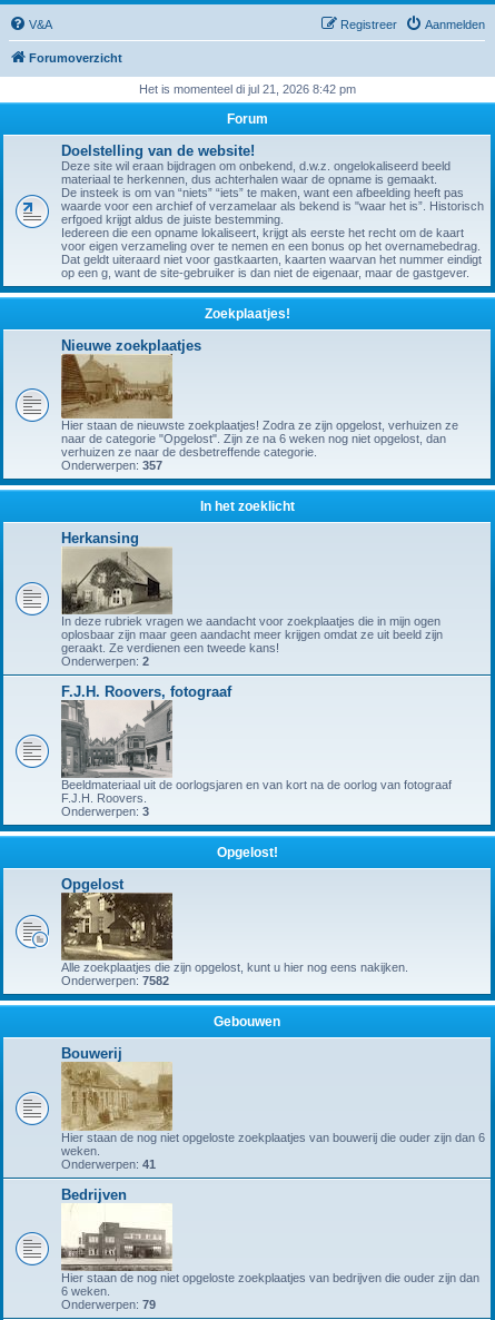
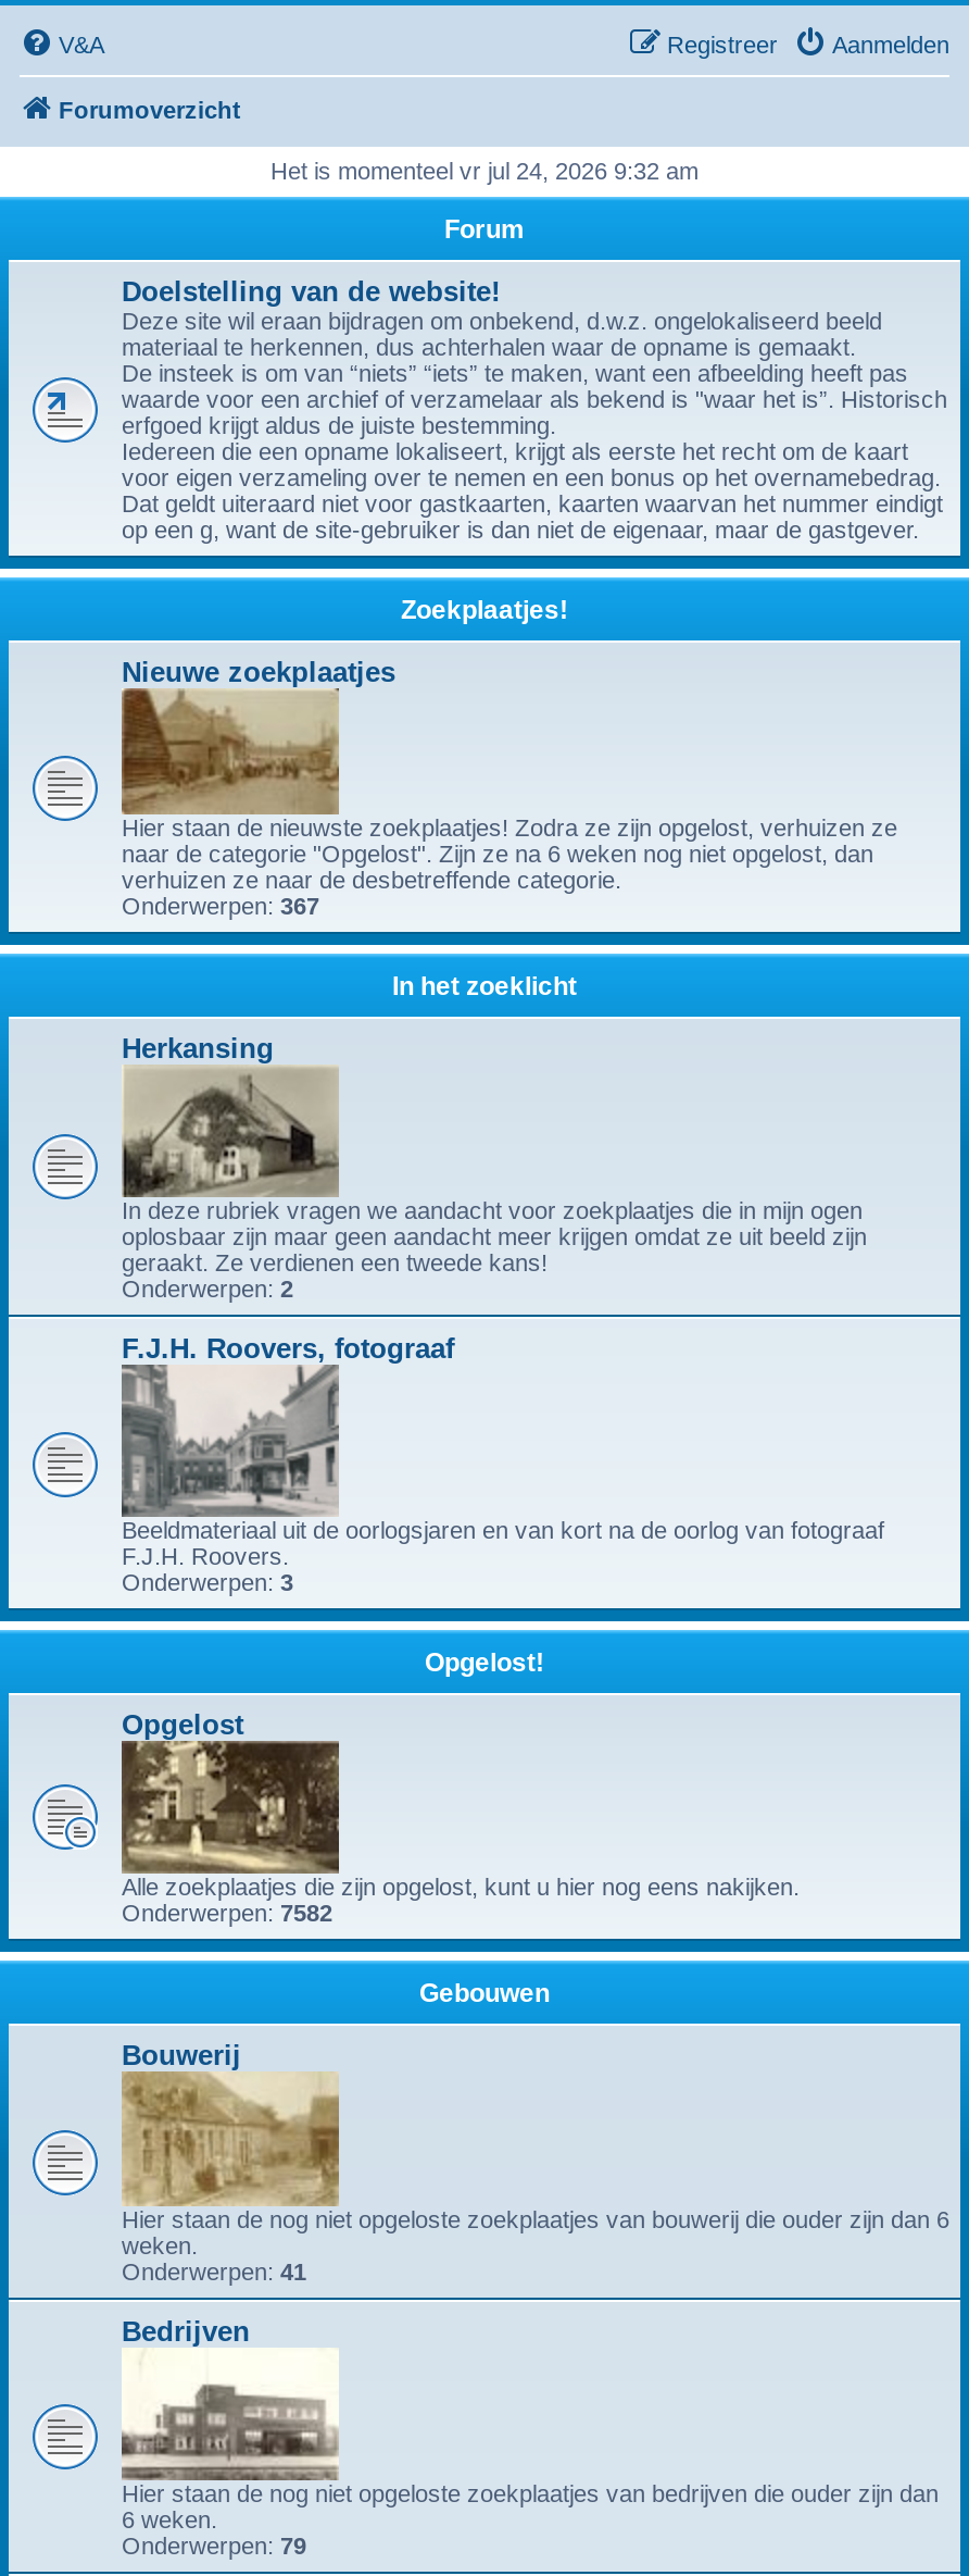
- Het is momenteel di jul 21, 2026 8:42 pm
+ Het is momenteel vr jul 24, 2026 9:32 am

- Onderwerpen: 357
+ Onderwerpen: 367
